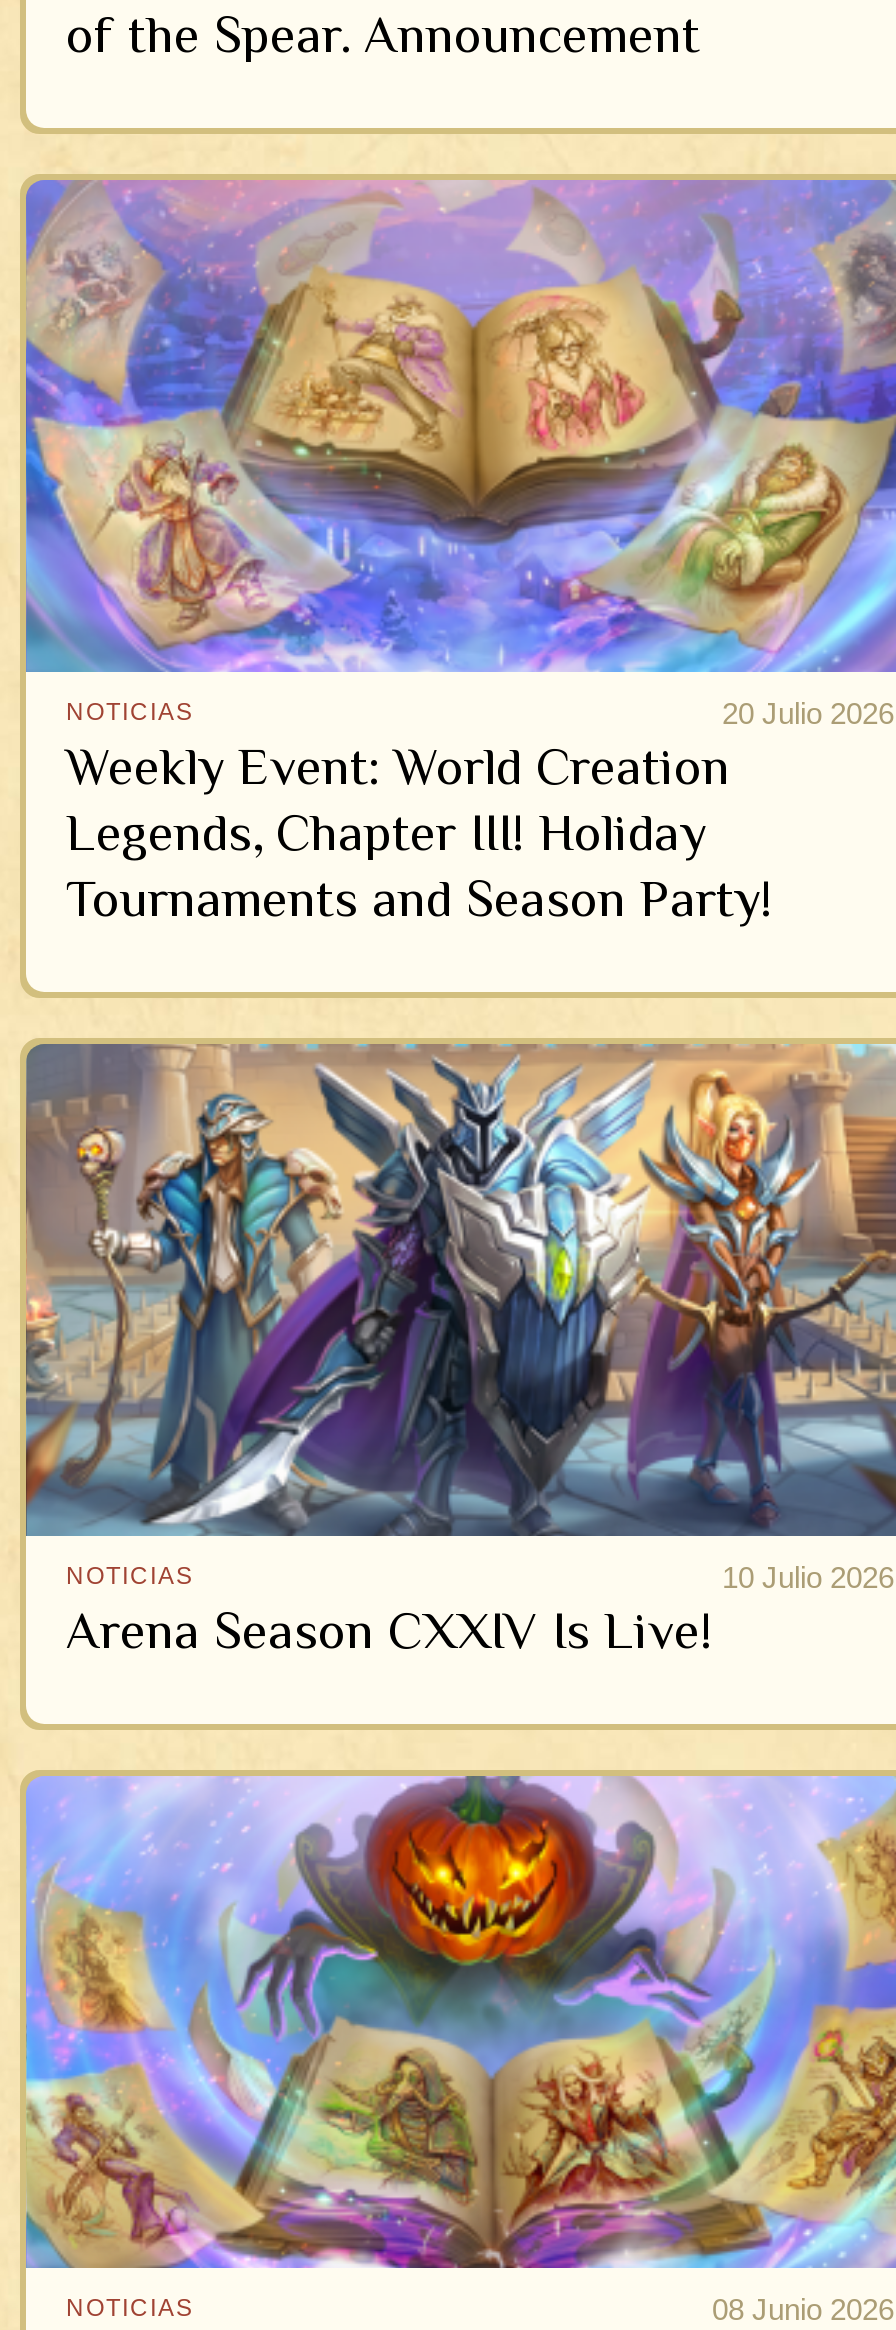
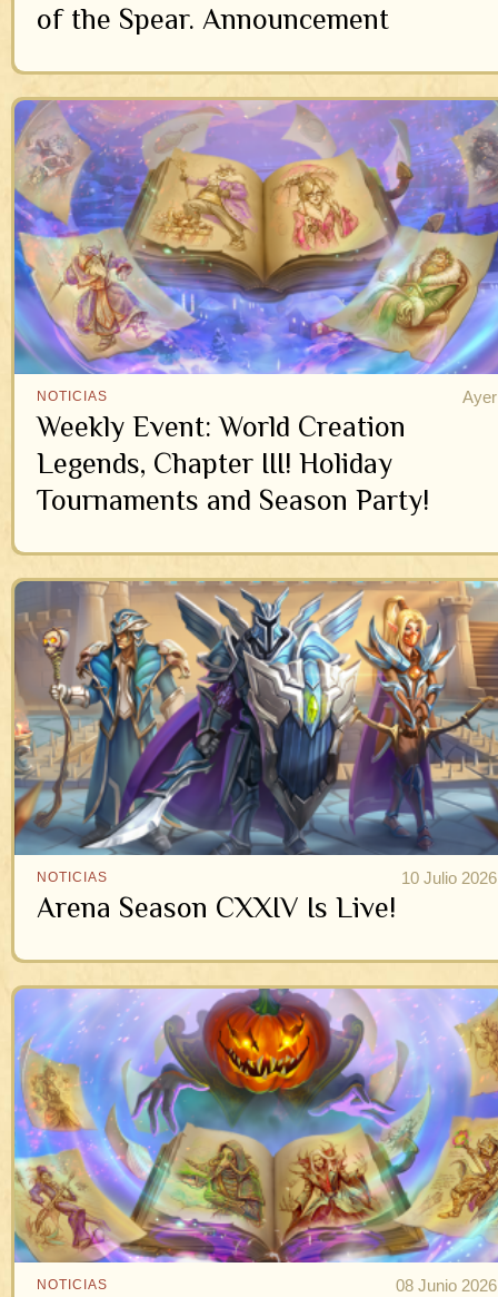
- 20 Julio 2026
+ Ayer
